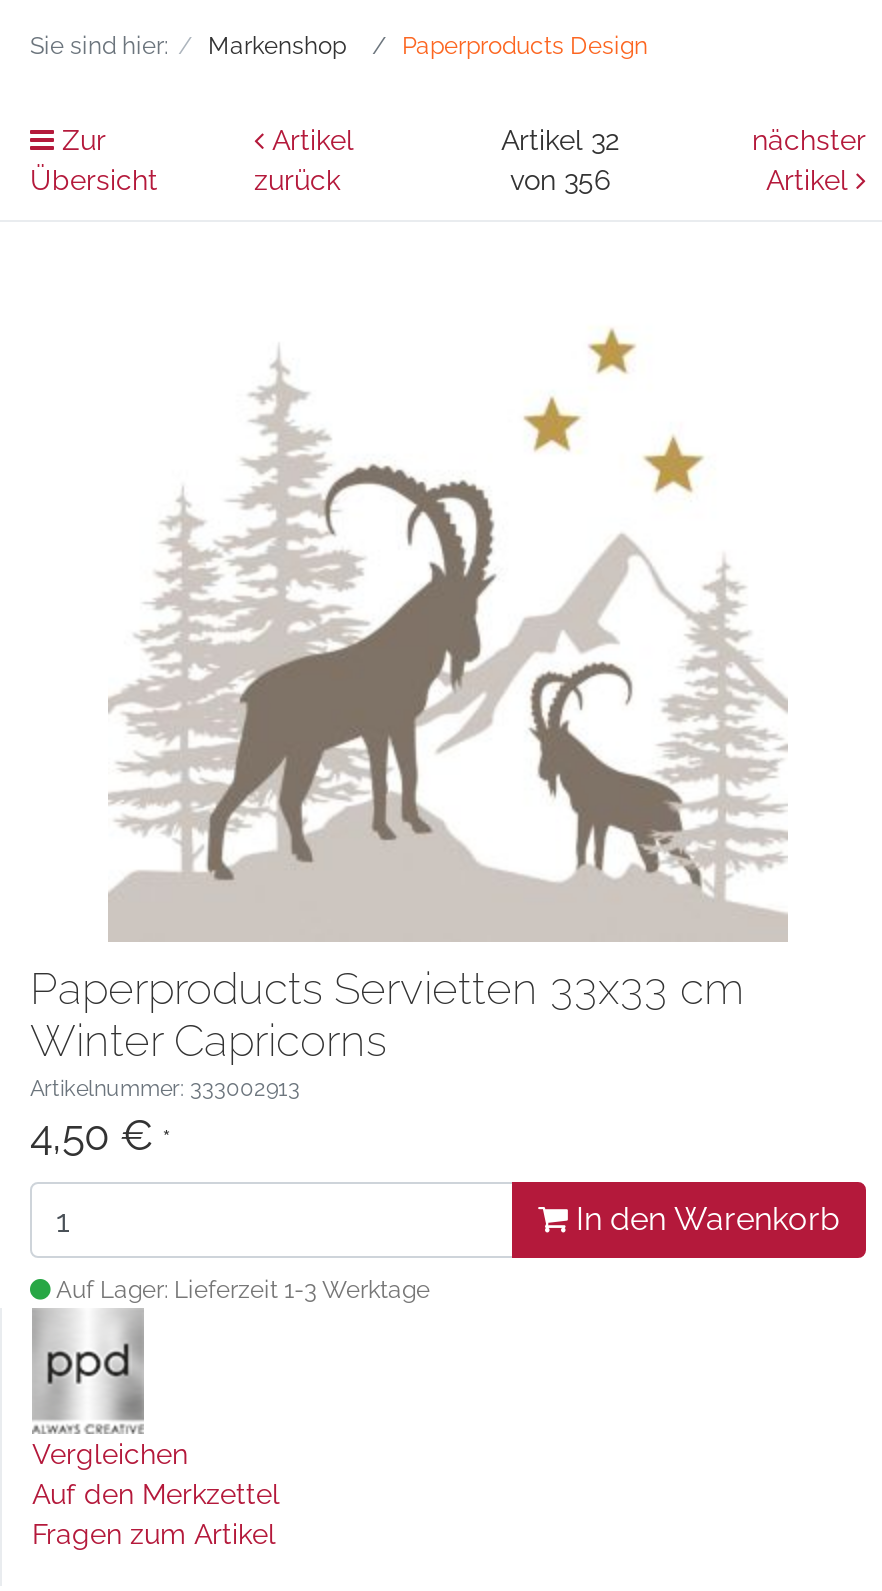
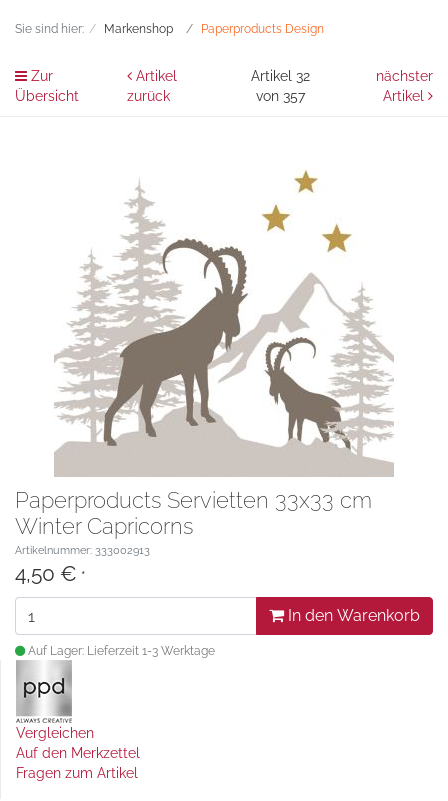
- von 356
+ von 357
